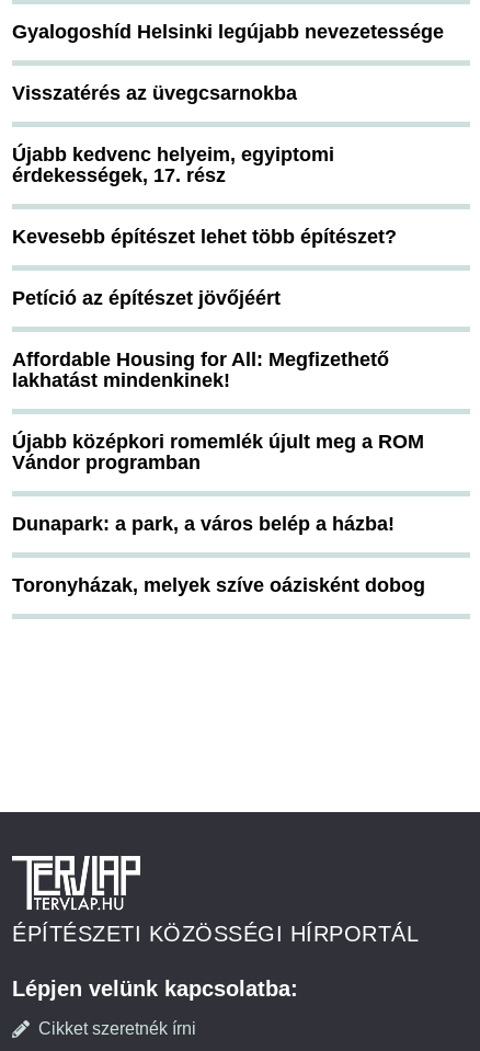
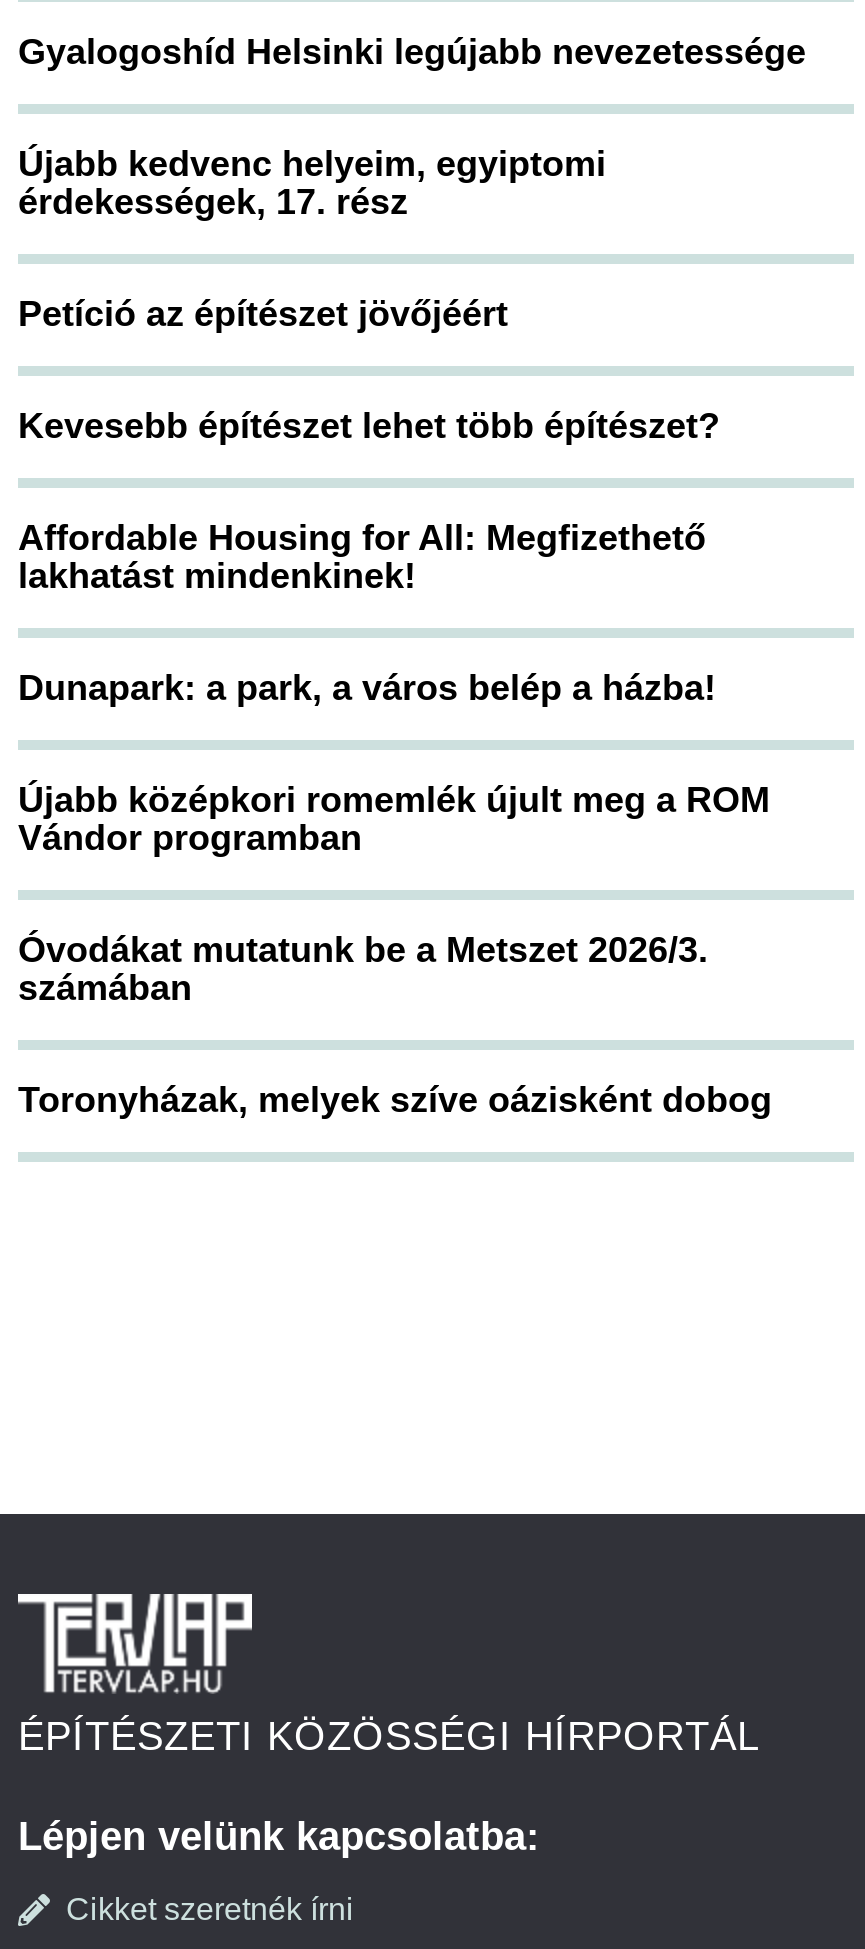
- Visszatérés az üvegcsarnokba

moved up: Újabb kedvenc helyeim, egyiptomi | érdekességek, 17. rész

moved up: Petíció az építészet jövőjéért

moved up: Affordable Housing for All: Megfizethető | lakhatást mindenkinek!

+ Óvodákat mutatunk be a Metszet 2026/3.
+ számában

moved up: Dunapark: a park, a város belép a házba!
